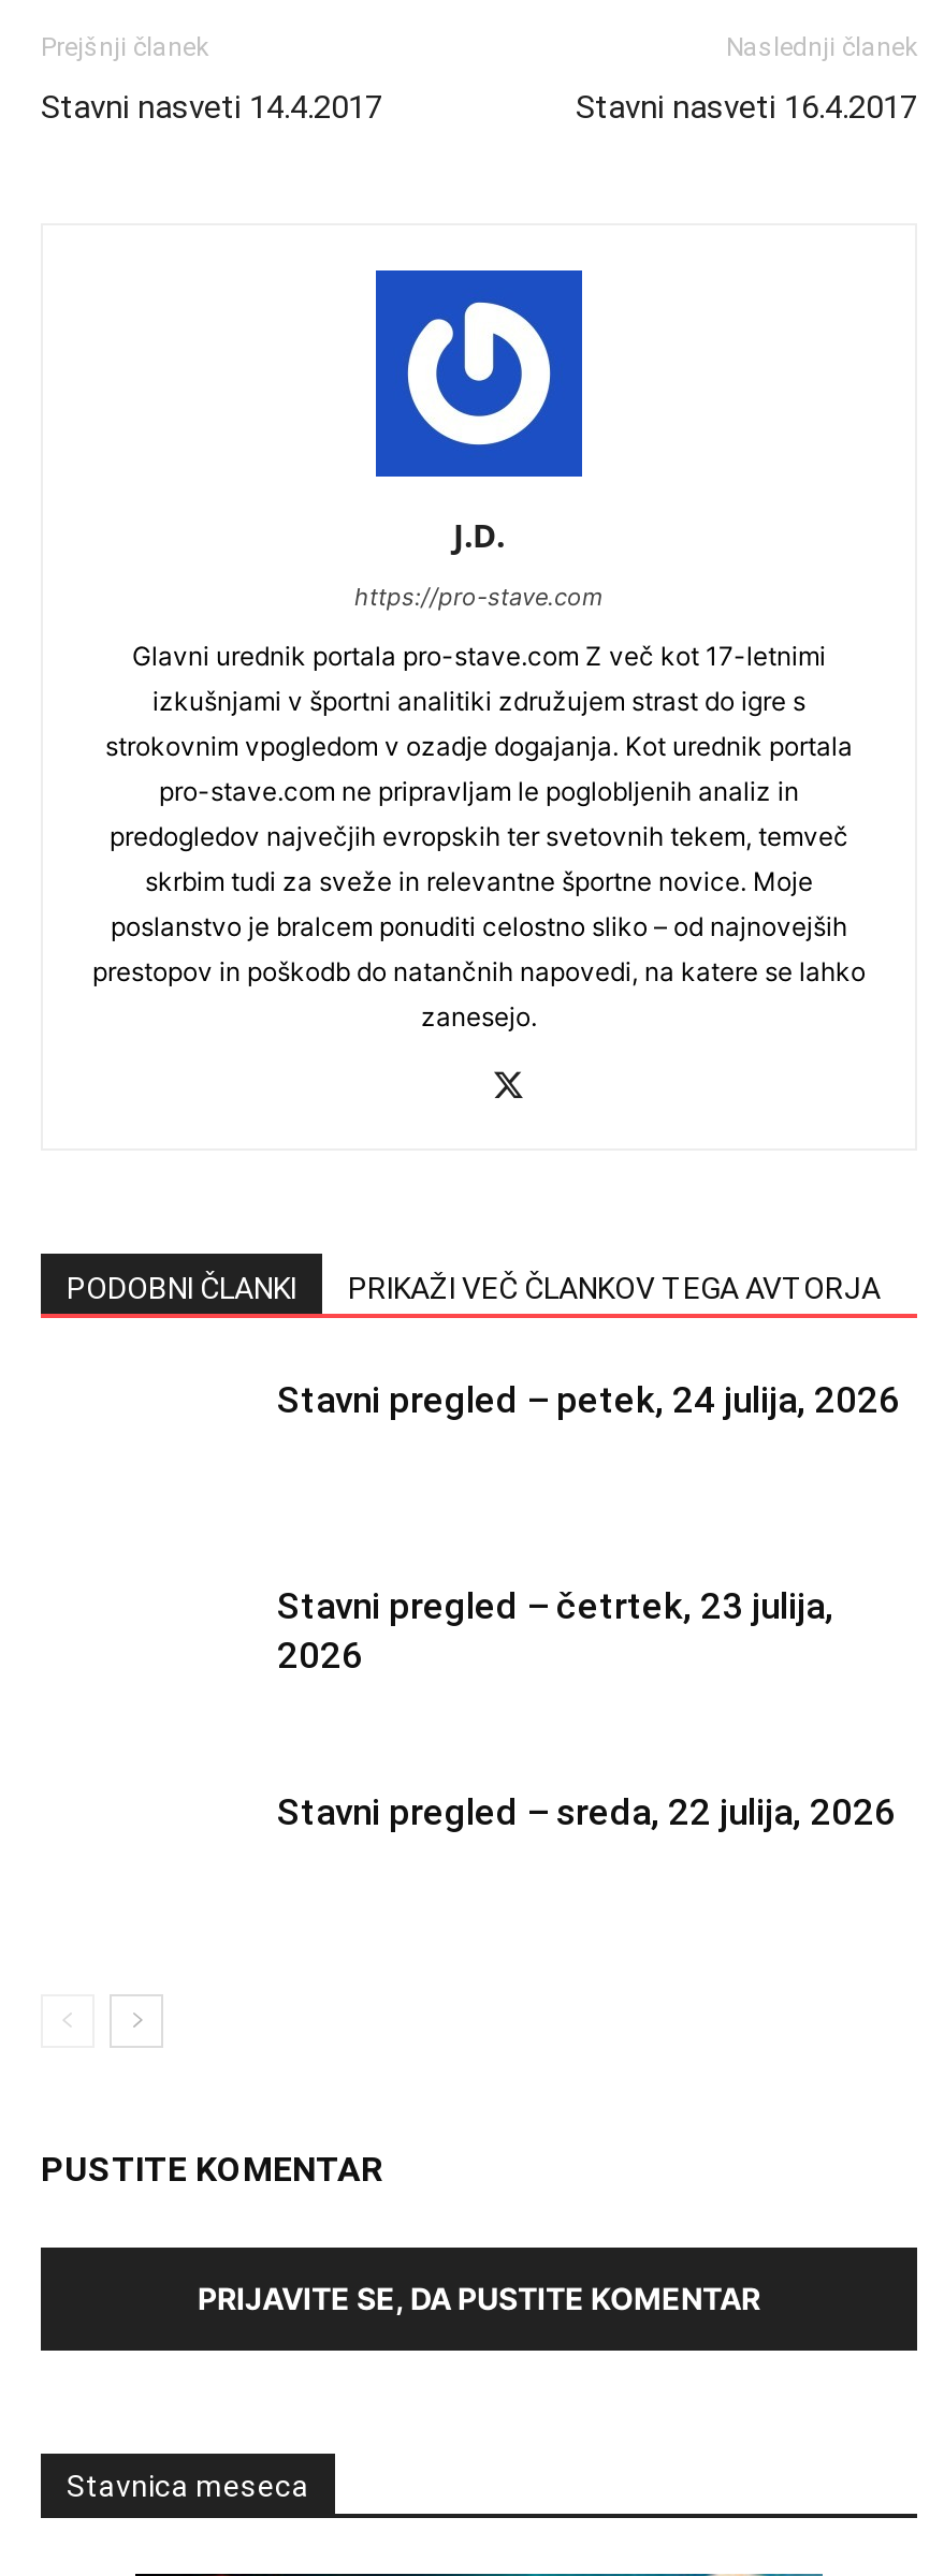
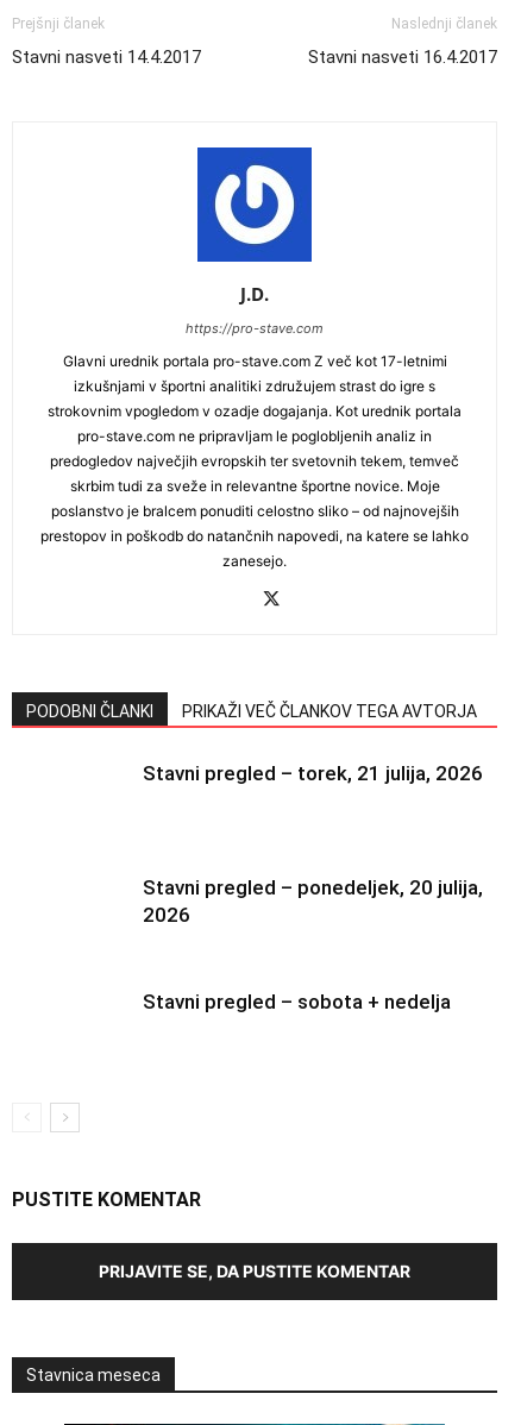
- Stavni pregled – petek, 24 julija, 2026
+ Stavni pregled – torek, 21 julija, 2026

- Stavni pregled – četrtek, 23 julija,
+ Stavni pregled – ponedeljek, 20 julija,

- Stavni pregled – sreda, 22 julija, 2026
+ Stavni pregled – sobota + nedelja
